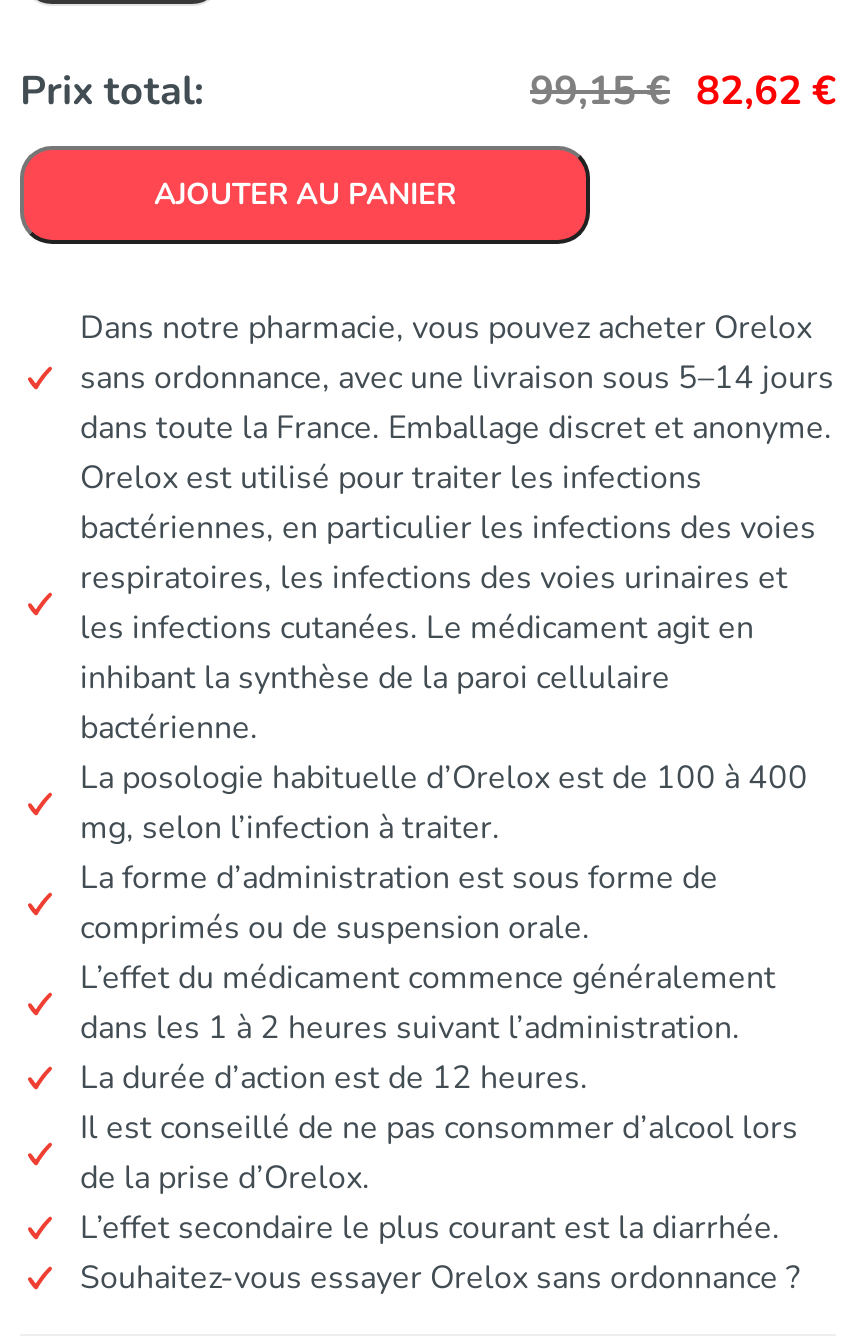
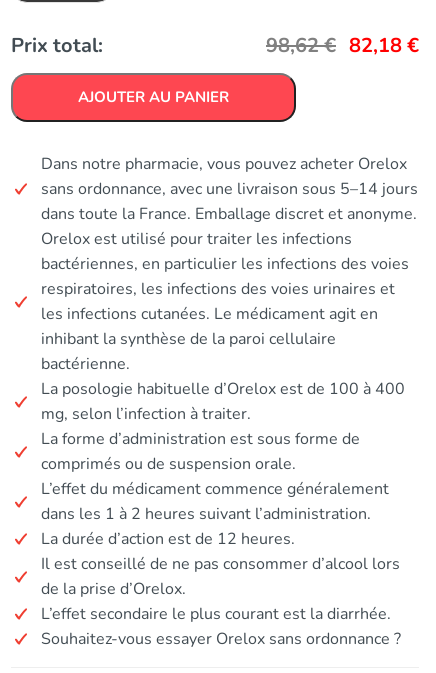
- 99,15€ 82,62 €
+ 98,62€ 82,18 €
